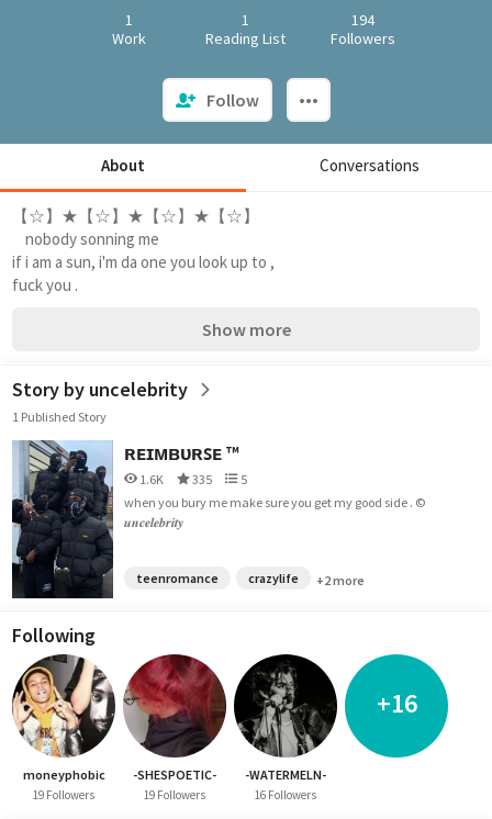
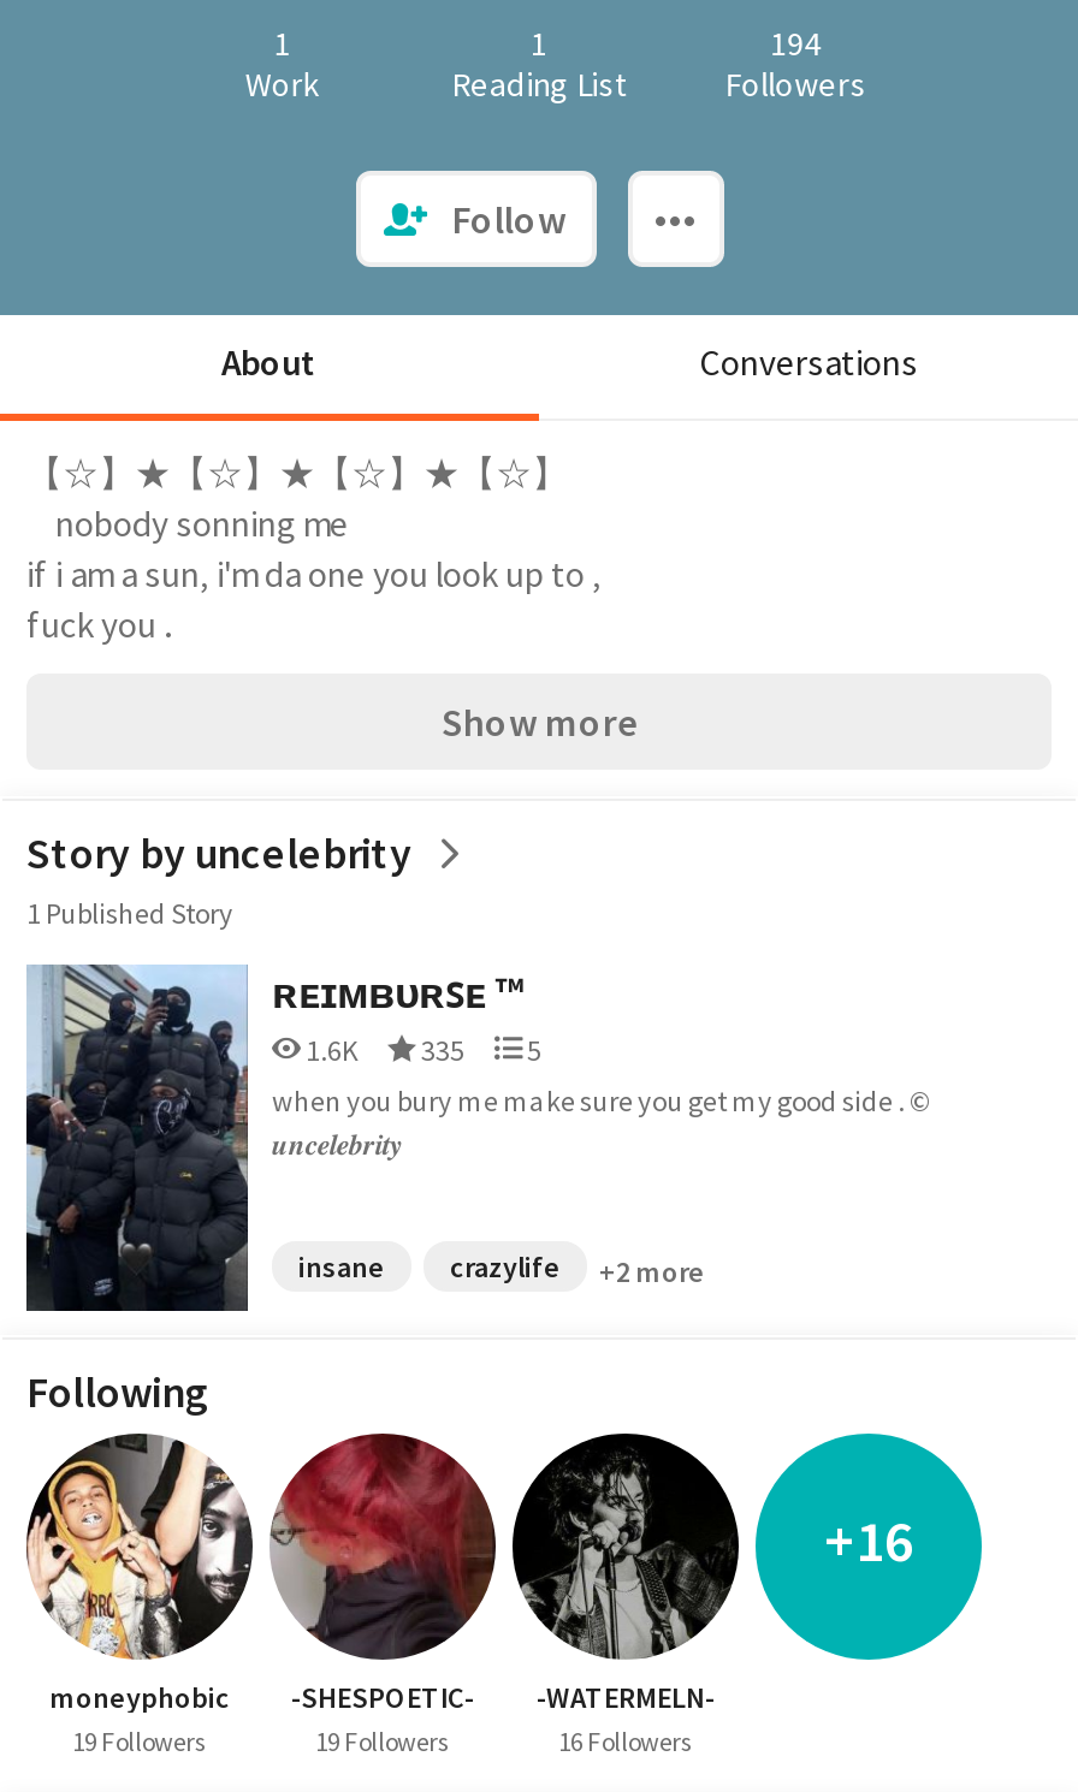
- teenromance
+ insane
